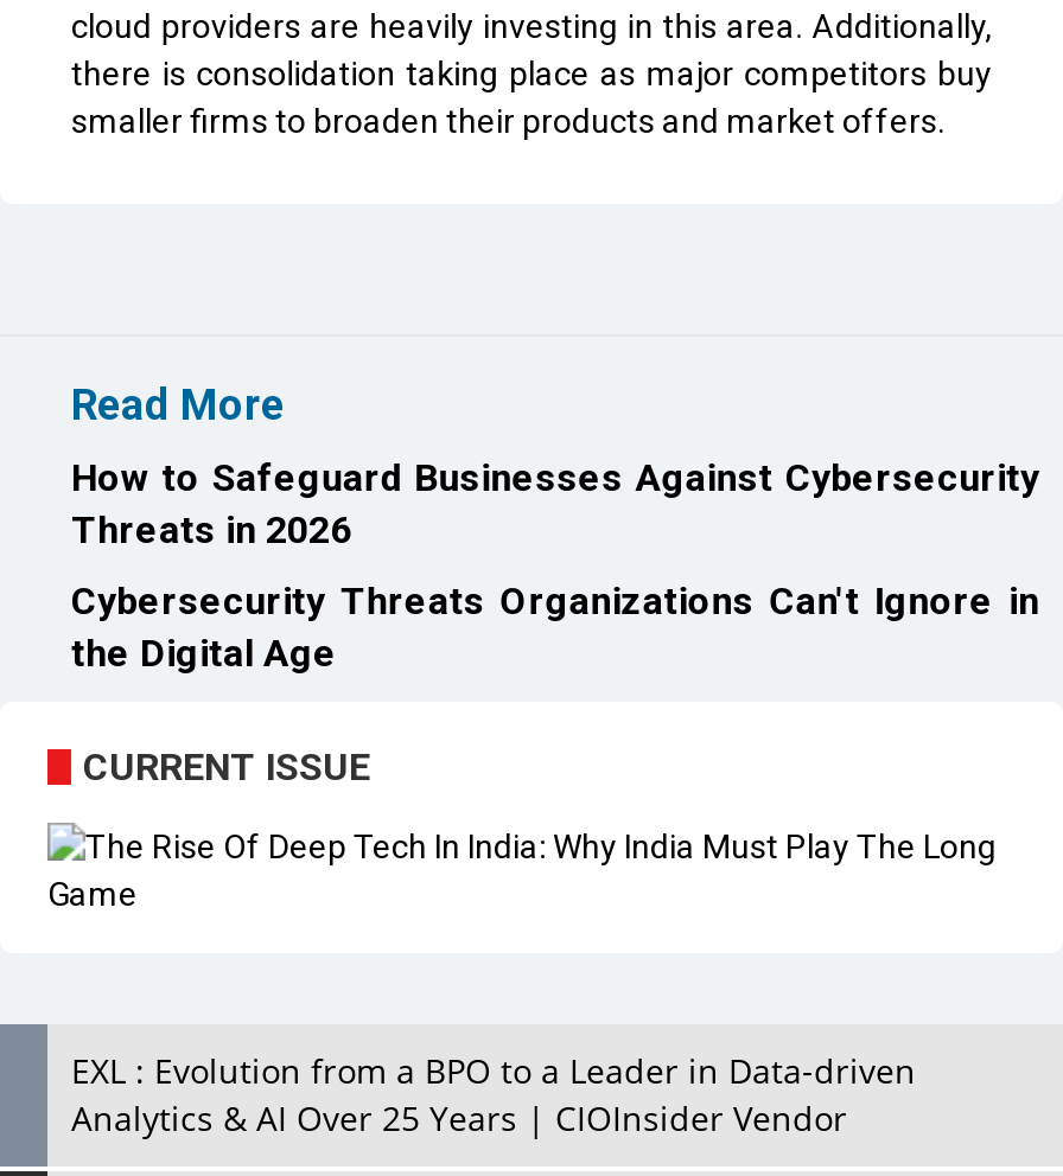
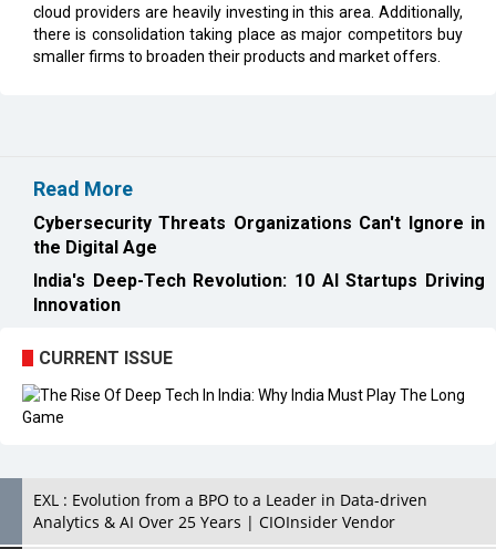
- How to Safeguard Businesses Against Cybersecurity
- Threats in 2026

moved up: Cybersecurity Threats Organizations Can't Ignore in | the Digital Age

+ India's Deep-Tech Revolution: 10 AI Startups Driving
+ Innovation
